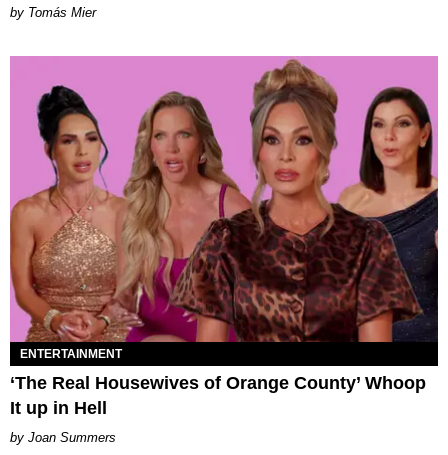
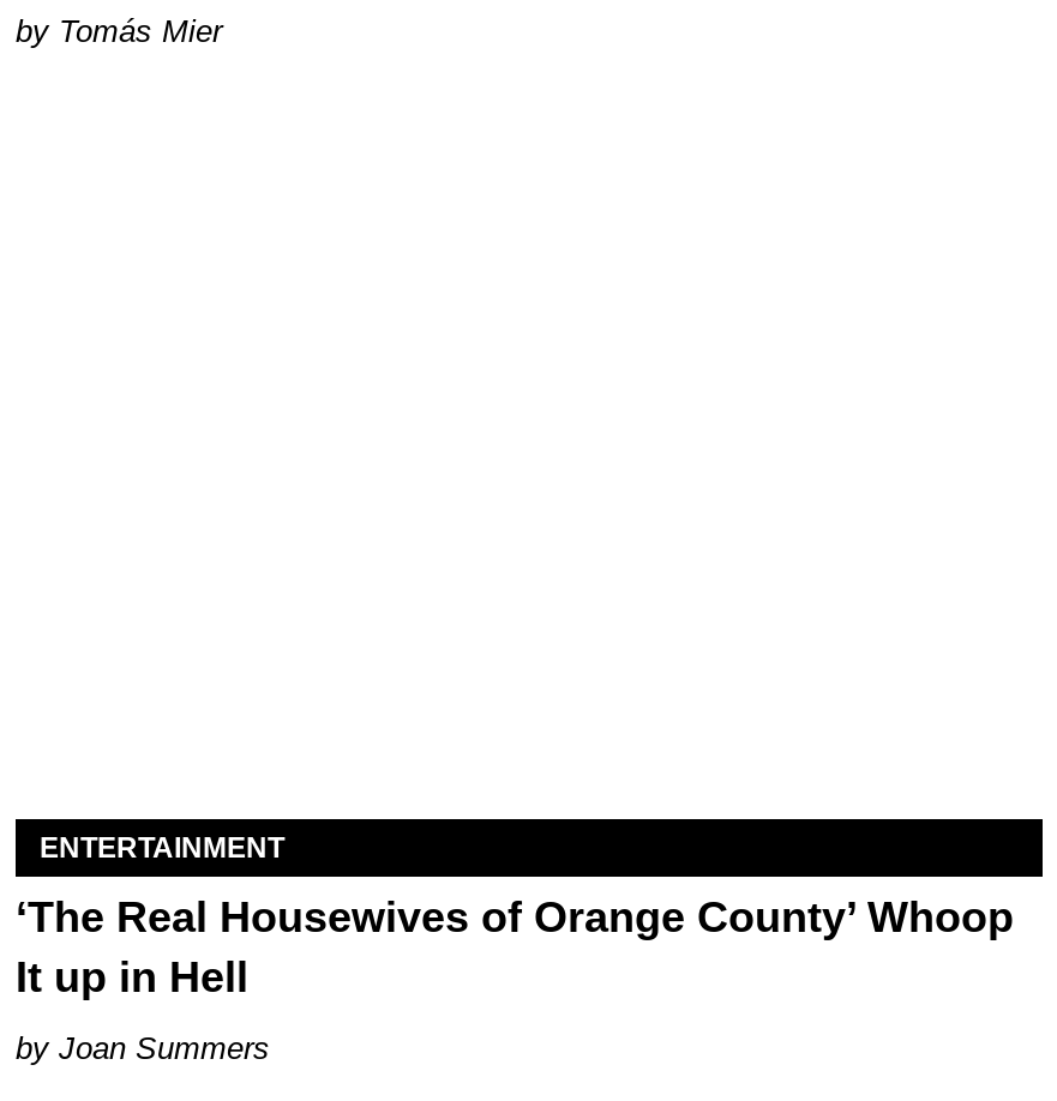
- [image]
